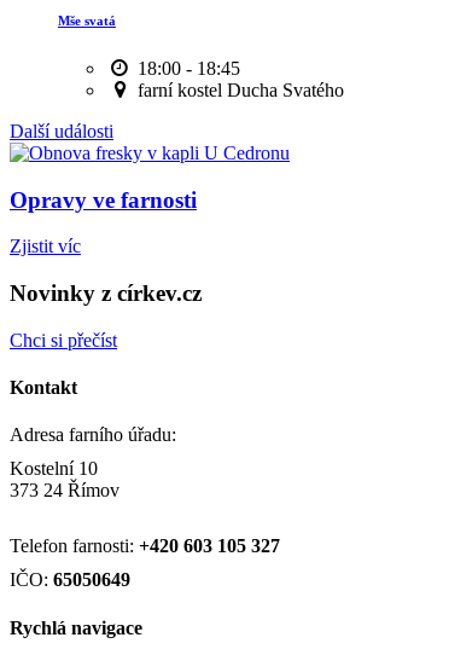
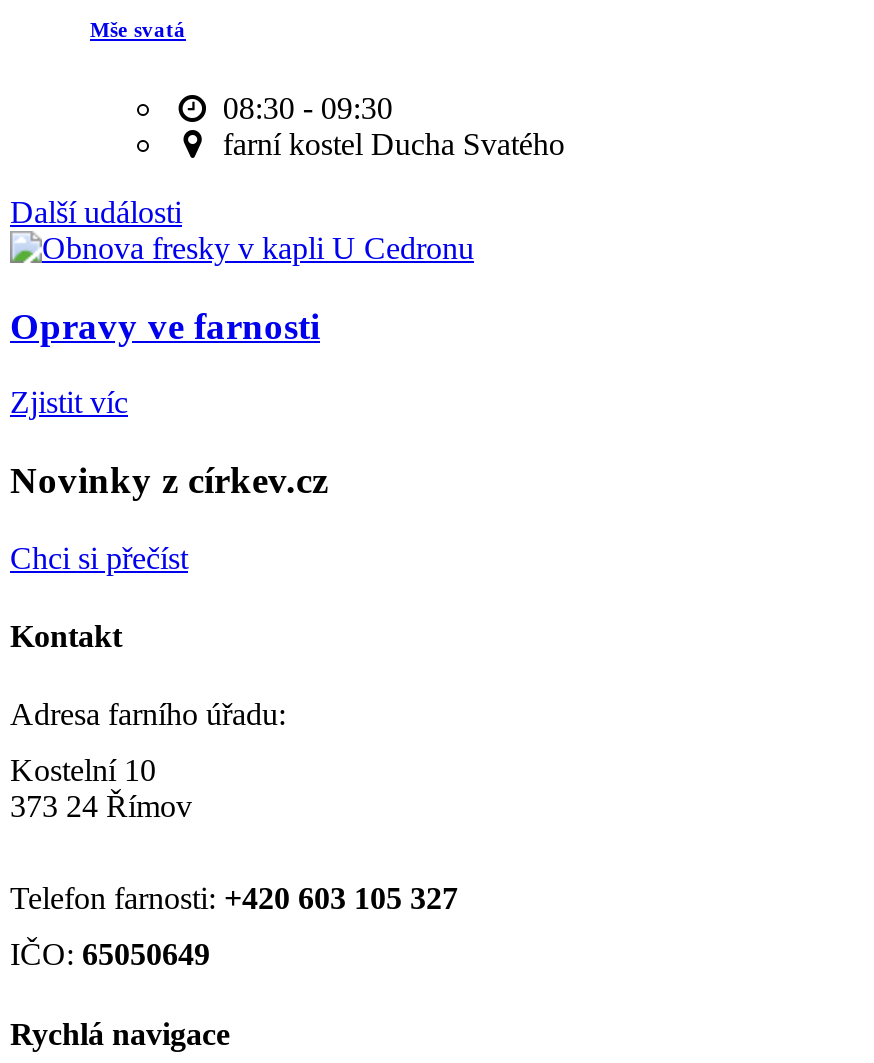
- 18:00 - 18:45
+ 08:30 - 09:30
